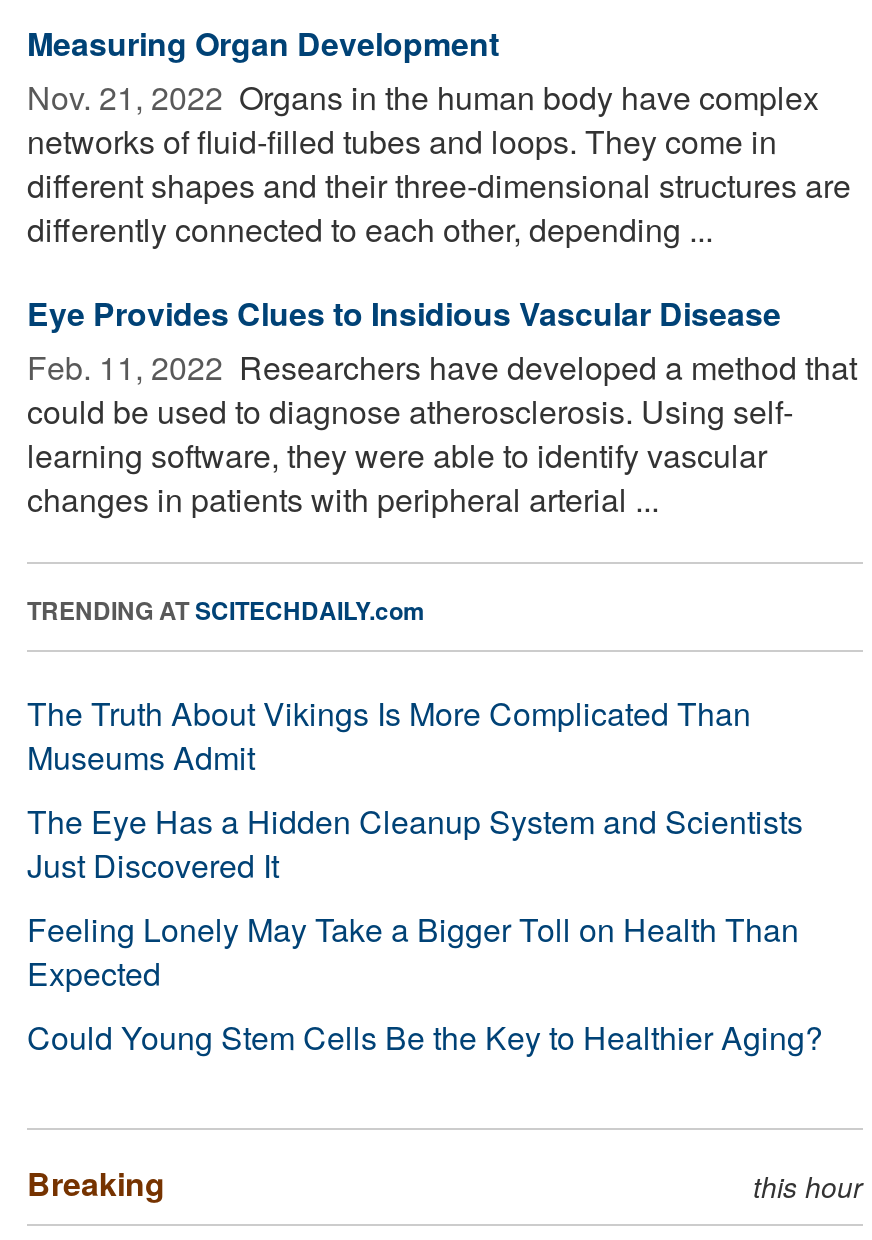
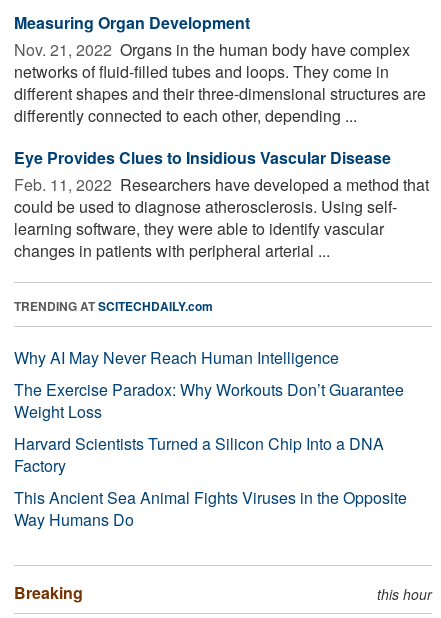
- The Truth About Vikings Is More Complicated Than
- Museums Admit
- The Eye Has a Hidden Cleanup System and Scientists
- Just Discovered It
- Feeling Lonely May Take a Bigger Toll on Health Than
- Expected
- Could Young Stem Cells Be the Key to Healthier Aging?
+ Why AI May Never Reach Human Intelligence
+ The Exercise Paradox: Why Workouts Don’t Guarantee
+ Weight Loss
+ Harvard Scientists Turned a Silicon Chip Into a DNA
+ Factory
+ This Ancient Sea Animal Fights Viruses in the Opposite
+ Way Humans Do
